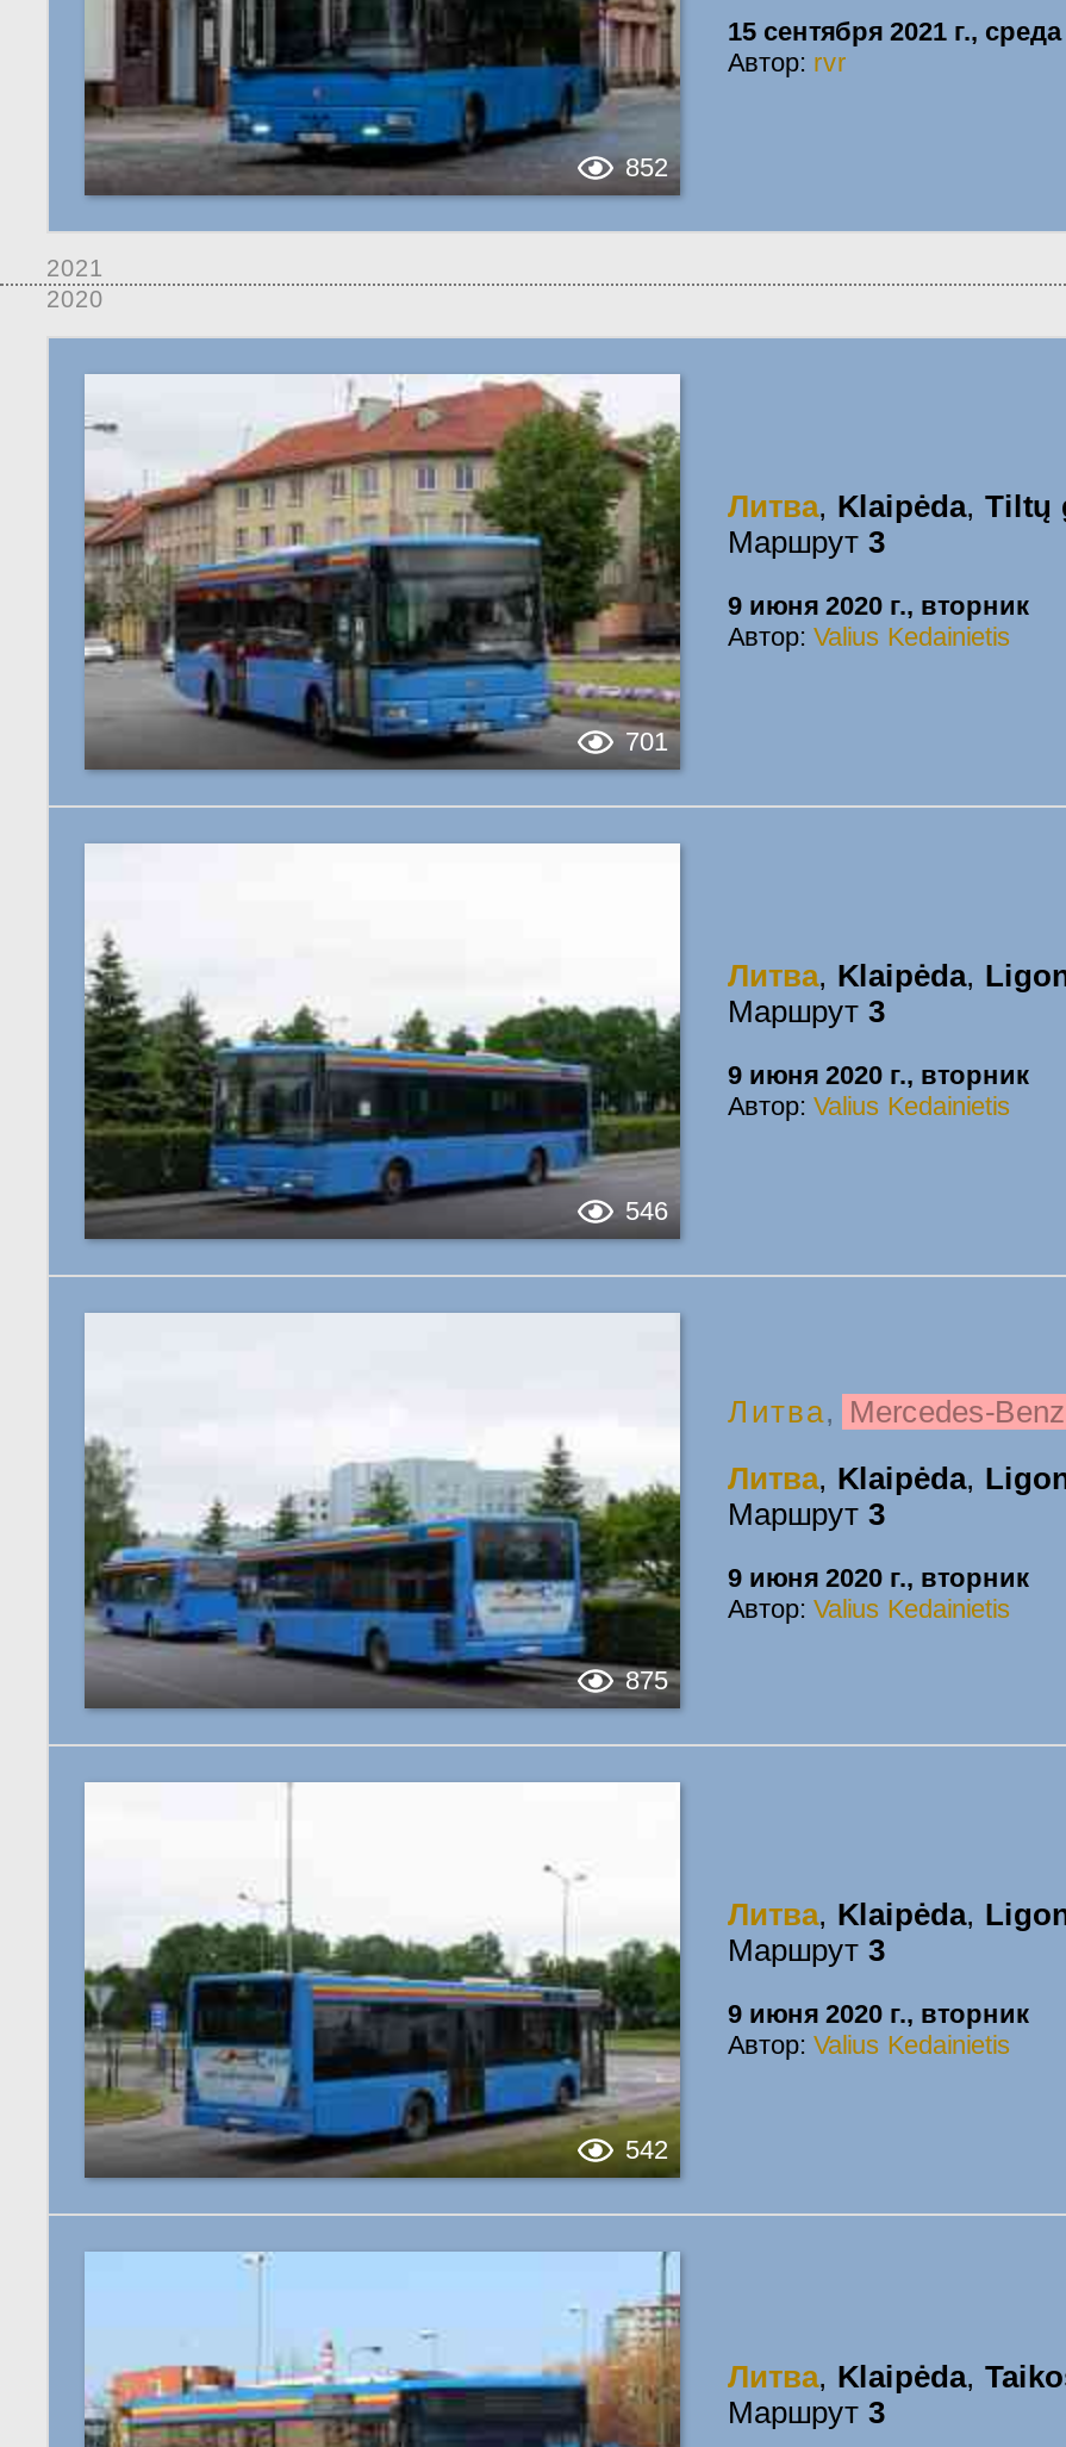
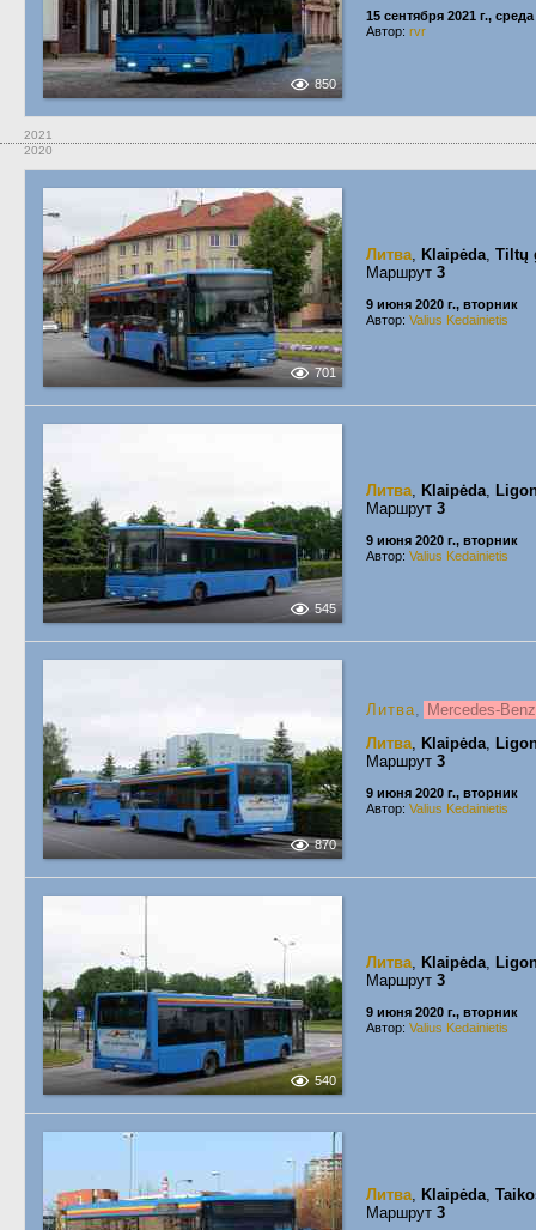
- 852
+ 850

- 546
+ 545

- 875
+ 870

- 542
+ 540
